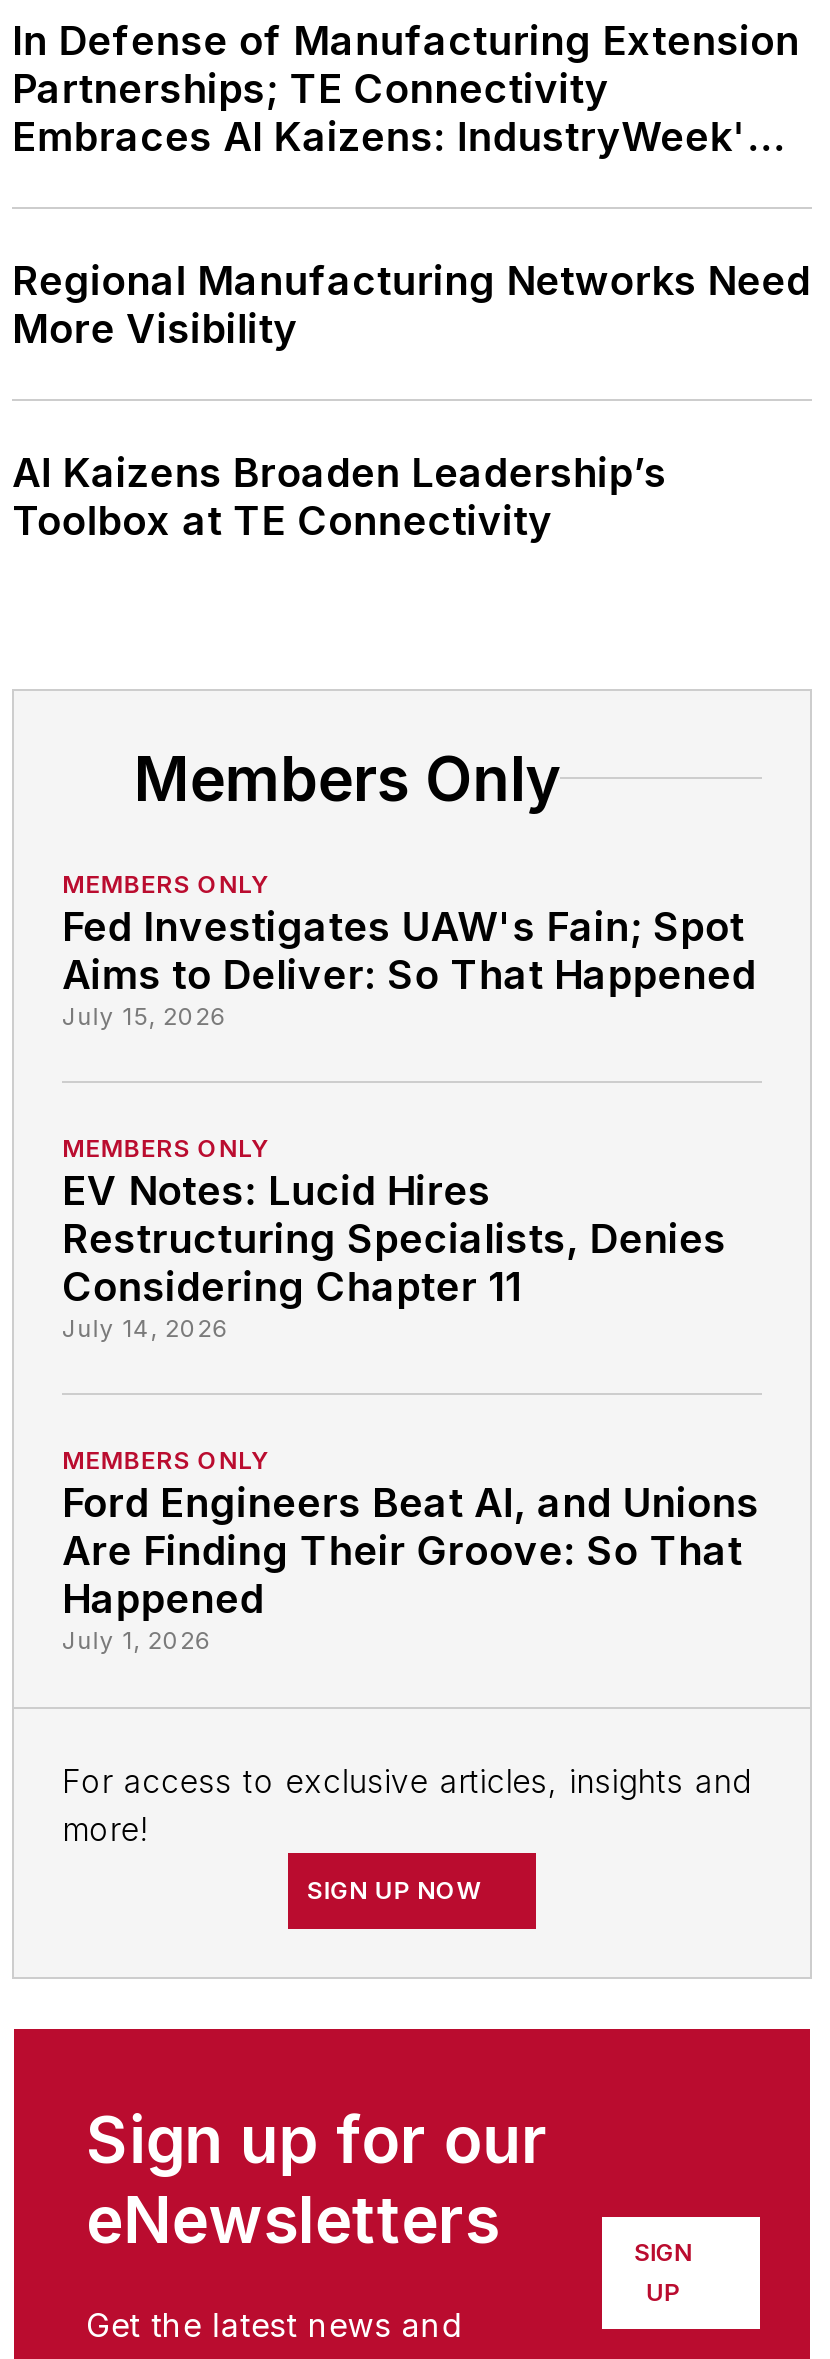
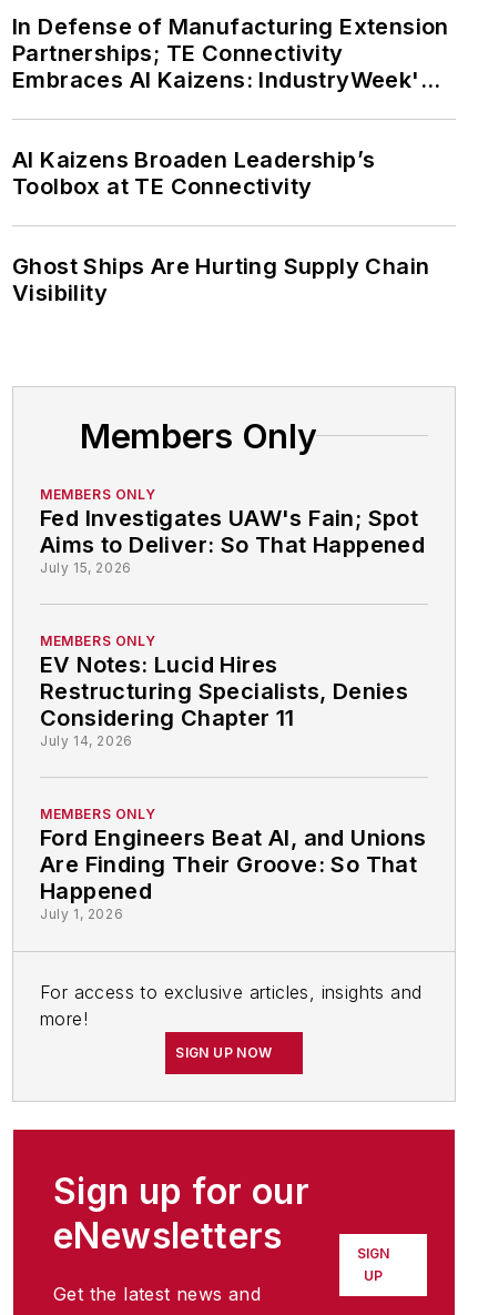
- Regional Manufacturing Networks Need
- More Visibility

moved up: AI Kaizens Broaden Leadership’s | Toolbox at TE Connectivity

+ Ghost Ships Are Hurting Supply Chain
+ Visibility
